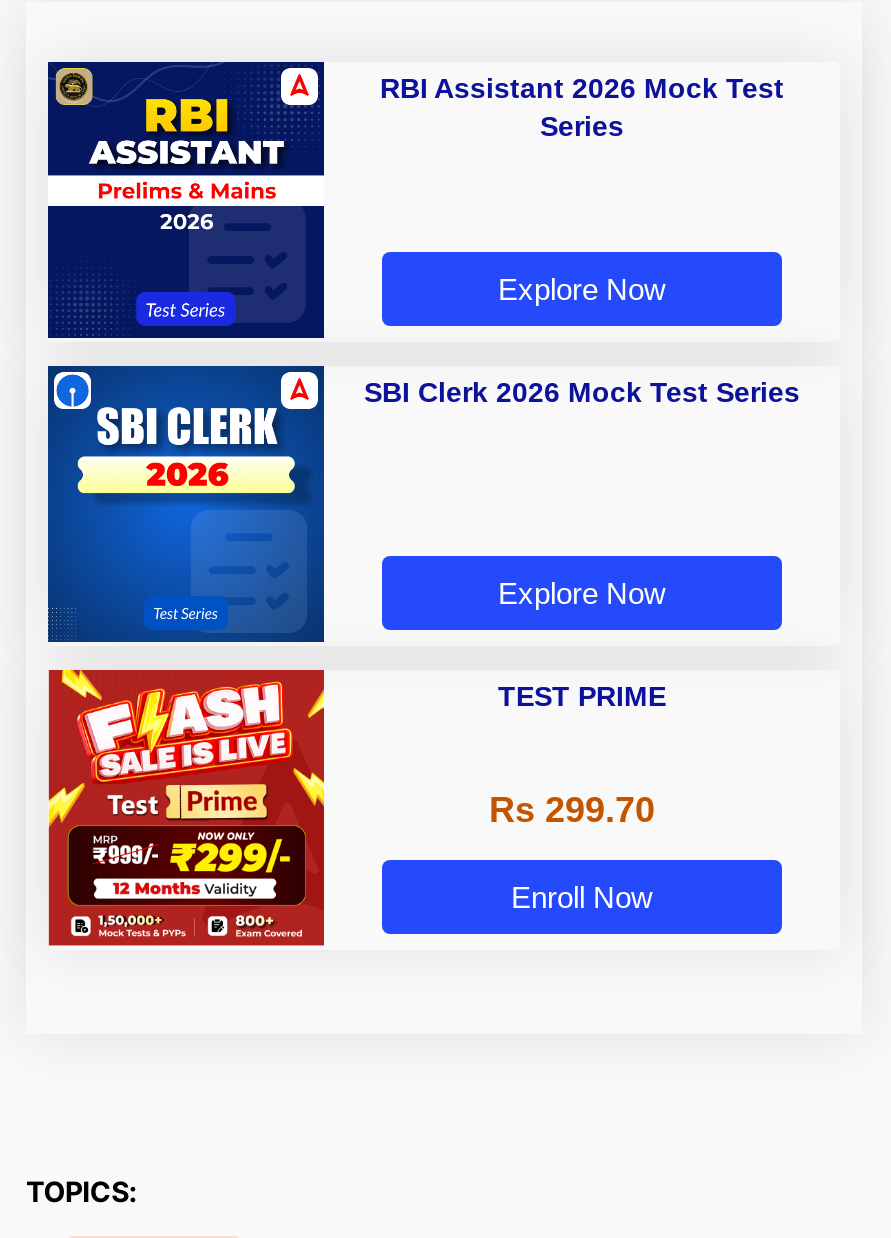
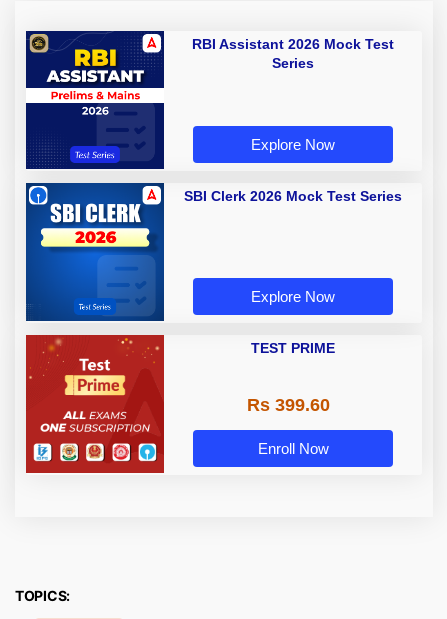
- [image]
+ [image]

- Rs 299.70
+ Rs 399.60
